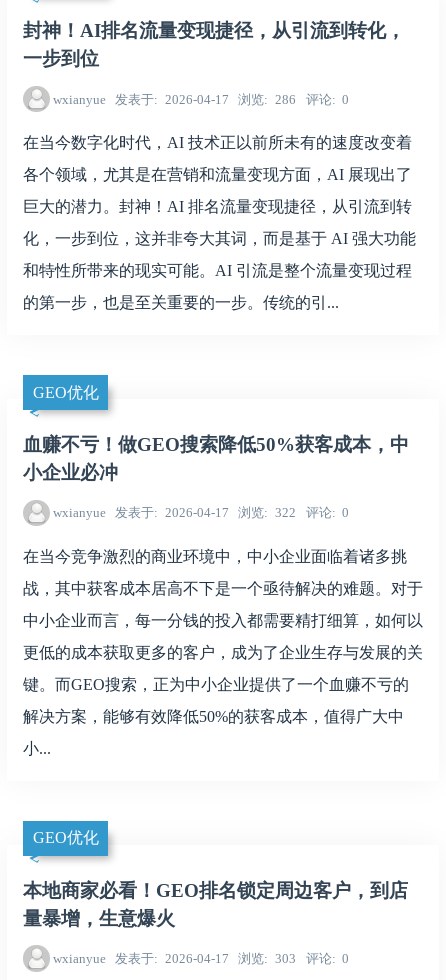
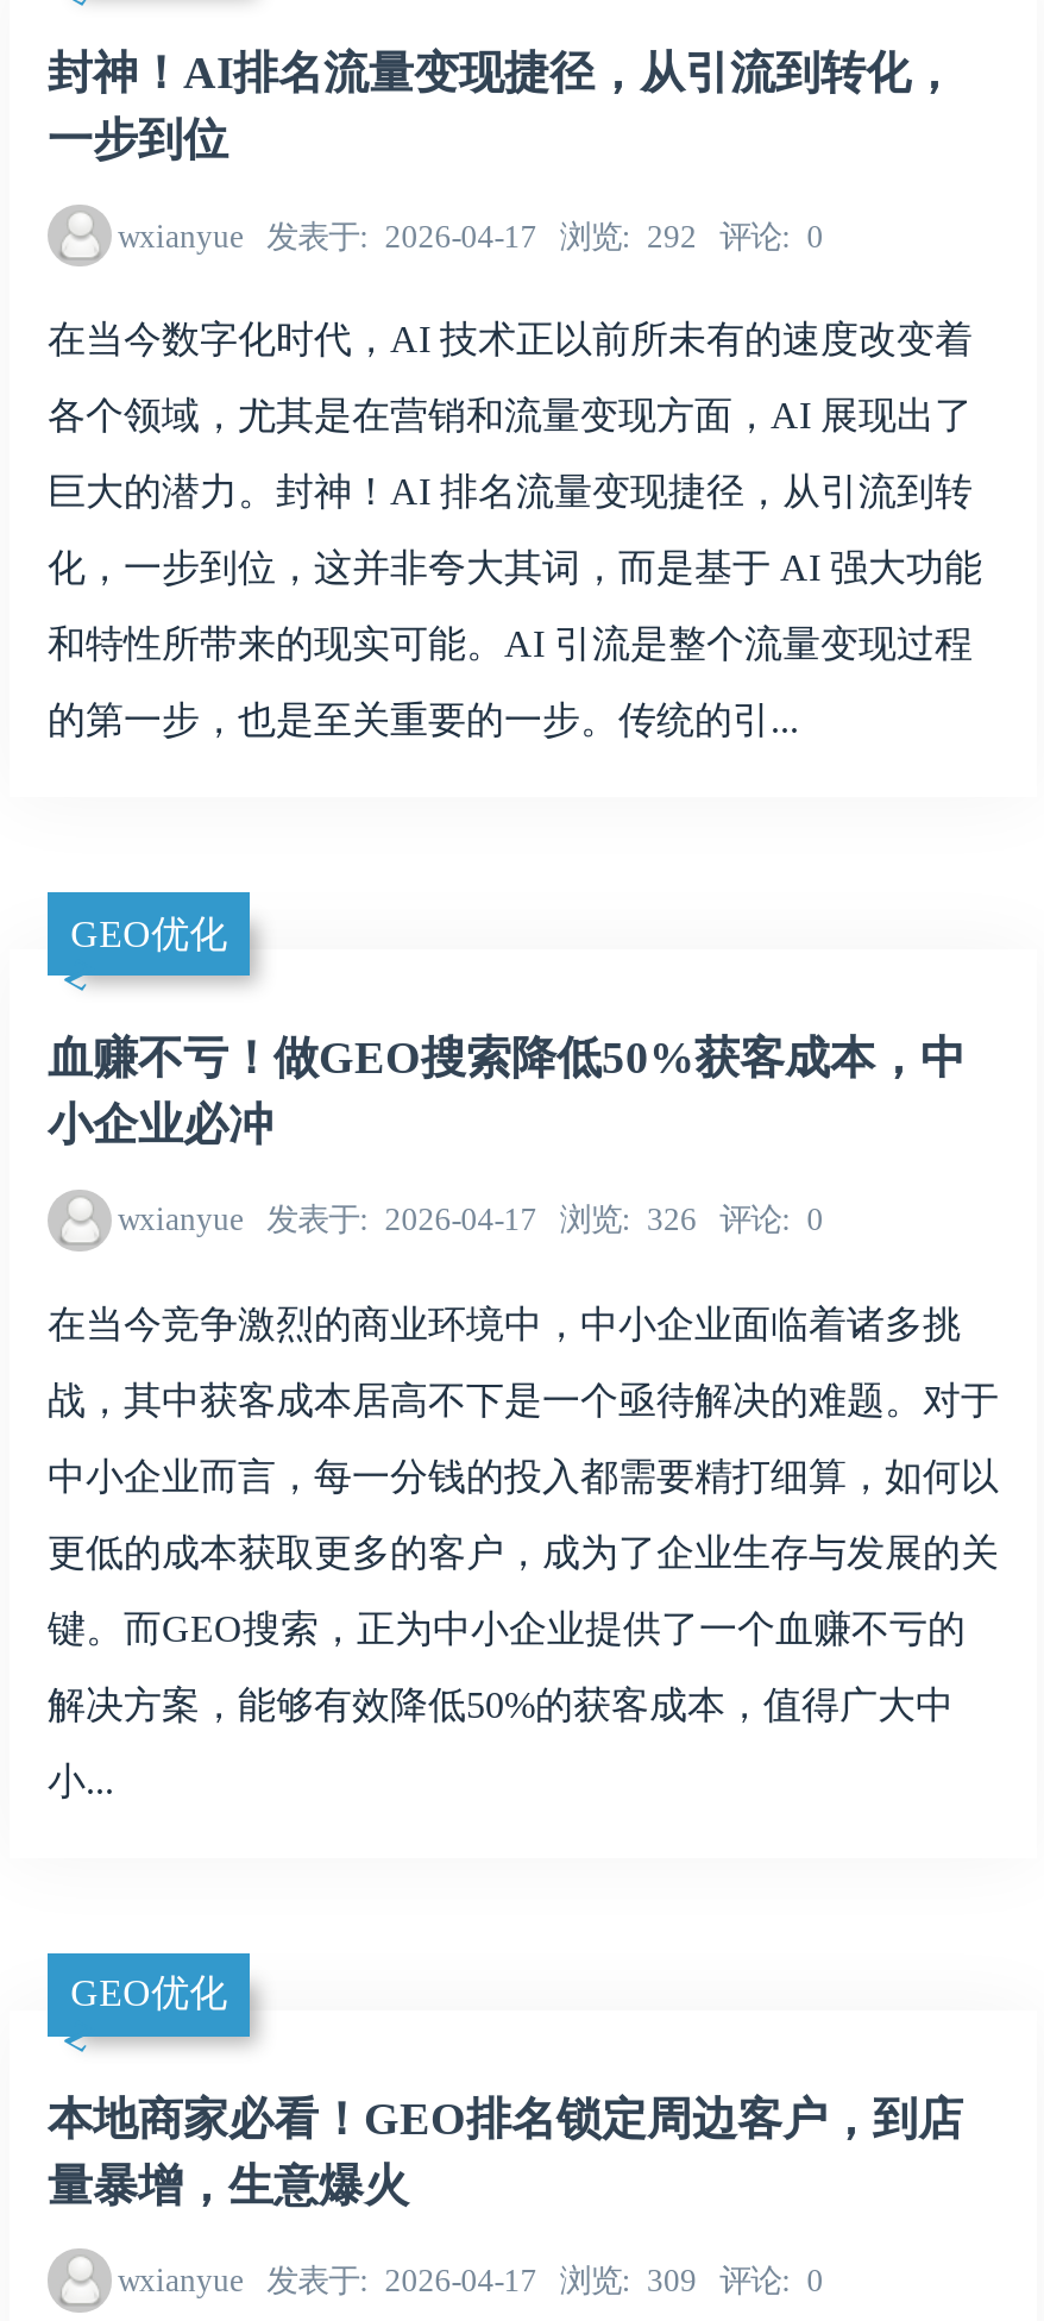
- wxianyue 发表于 2026-04-17 浏览 286 评论 0
+ wxianyue 发表于 2026-04-17 浏览 292 评论 0

- wxianyue 发表于 2026-04-17 浏览 322 评论 0
+ wxianyue 发表于 2026-04-17 浏览 326 评论 0

- wxianyue 发表于 2026-04-17 浏览 303 评论 0
+ wxianyue 发表于 2026-04-17 浏览 309 评论 0
